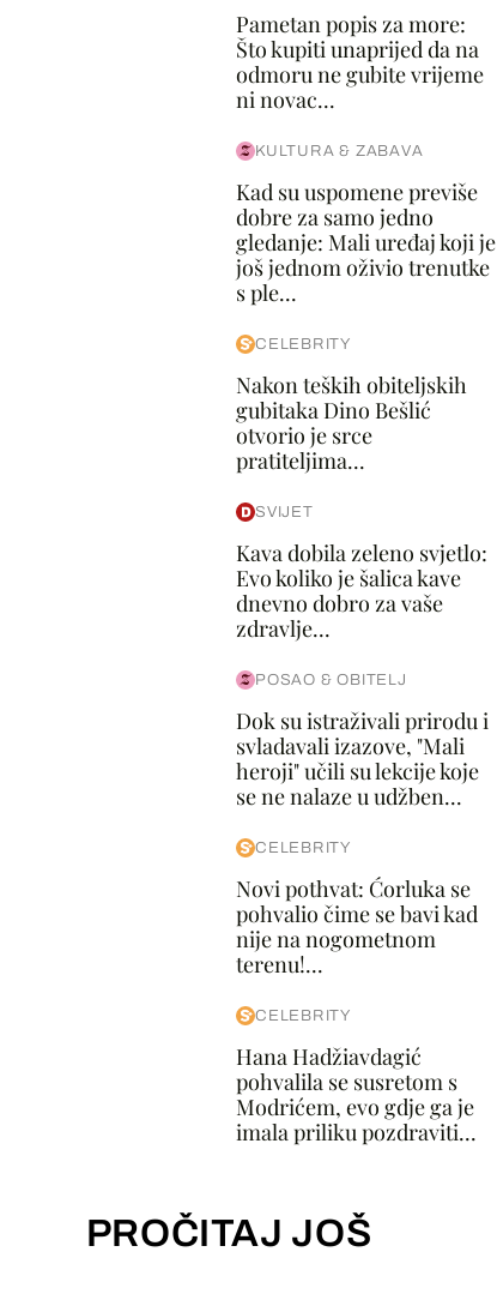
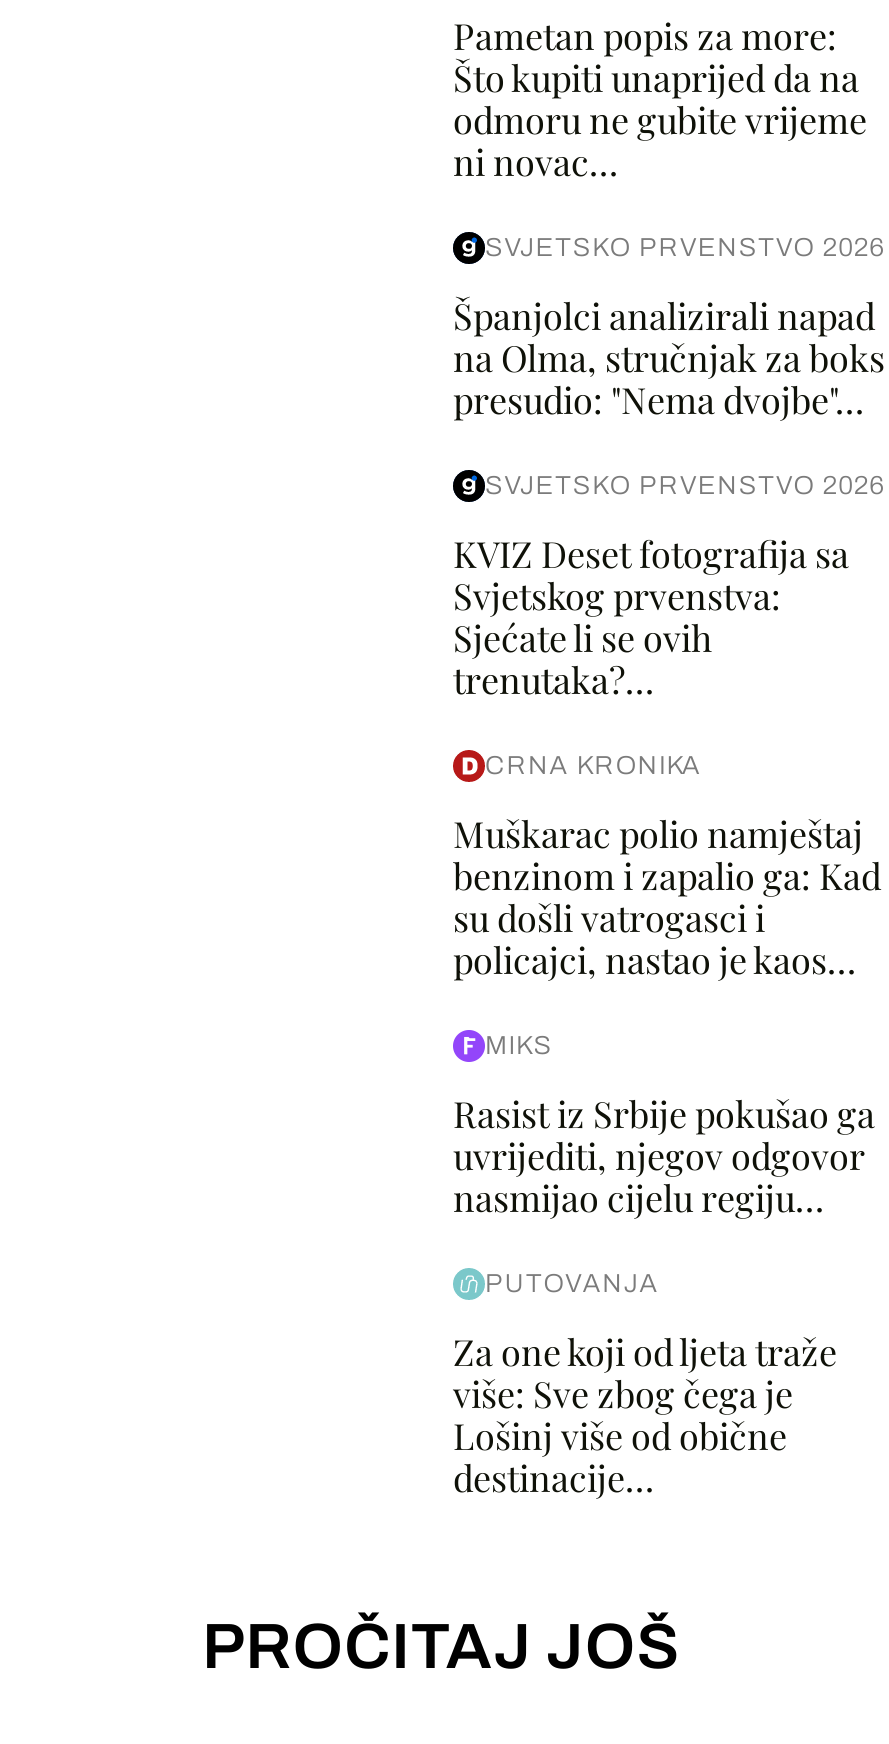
- KULTURA & ZABAVA
- Kad su uspomene previše
- dobre za samo jedno
- gledanje: Mali uređaj koji je
- još jednom oživio trenutke
- s ple...
- CELEBRITY
- Nakon teških obiteljskih
- gubitaka Dino Bešlić
- otvorio je srce
- pratiteljima...
- SVIJET
- Kava dobila zeleno svjetlo:
- Evo koliko je šalica kave
- dnevno dobro za vaše
- zdravlje...
- POSAO & OBITELJ
- Dok su istraživali prirodu i
- svladavali izazove, "Mali
- heroji" učili su lekcije koje
- se ne nalaze u udžben...
- CELEBRITY
- Novi pothvat: Ćorluka se
- pohvalio čime se bavi kad
- nije na nogometnom
- terenu!...
- CELEBRITY
- Hana Hadžiavdagić
- pohvalila se susretom s
- Modrićem, evo gdje ga je
- imala priliku pozdraviti...
+ SVJETSKO PRVENSTVO 2026
+ Španjolci analizirali napad
+ na Olma, stručnjak za boks
+ presudio: "Nema dvojbe"...
+ SVJETSKO PRVENSTVO 2026
+ KVIZ Deset fotografija sa
+ Svjetskog prvenstva:
+ Sjećate li se ovih
+ trenutaka?...
+ CRNA KRONIKA
+ Muškarac polio namještaj
+ benzinom i zapalio ga: Kad
+ su došli vatrogasci i
+ policajci, nastao je kaos...
+ MIKS
+ Rasist iz Srbije pokušao ga
+ uvrijediti, njegov odgovor
+ nasmijao cijelu regiju...
+ PUTOVANJA
+ Za one koji od ljeta traže
+ više: Sve zbog čega je
+ Lošinj više od obične
+ destinacije...
